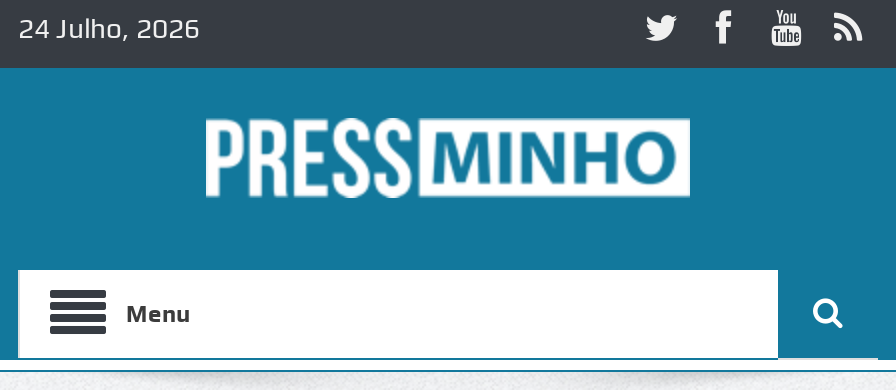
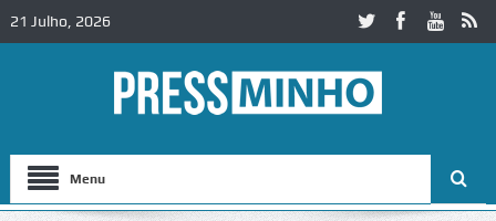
- 24 Julho, 2026
+ 21 Julho, 2026
